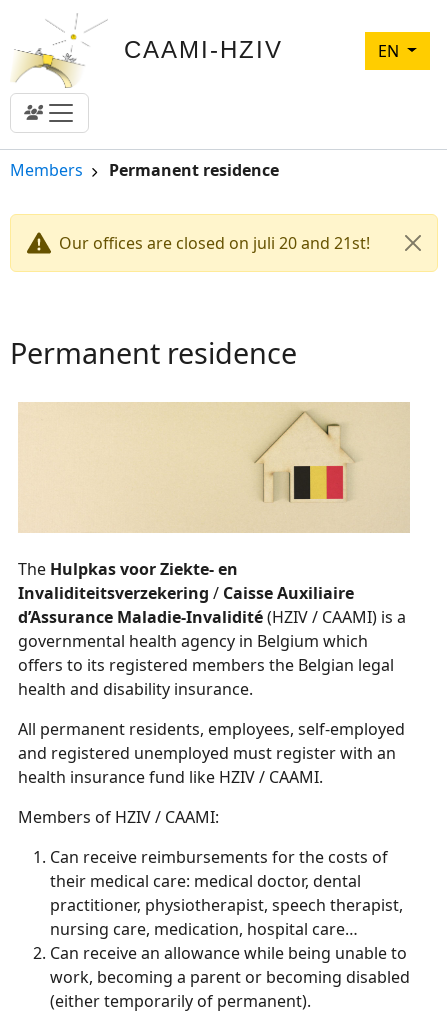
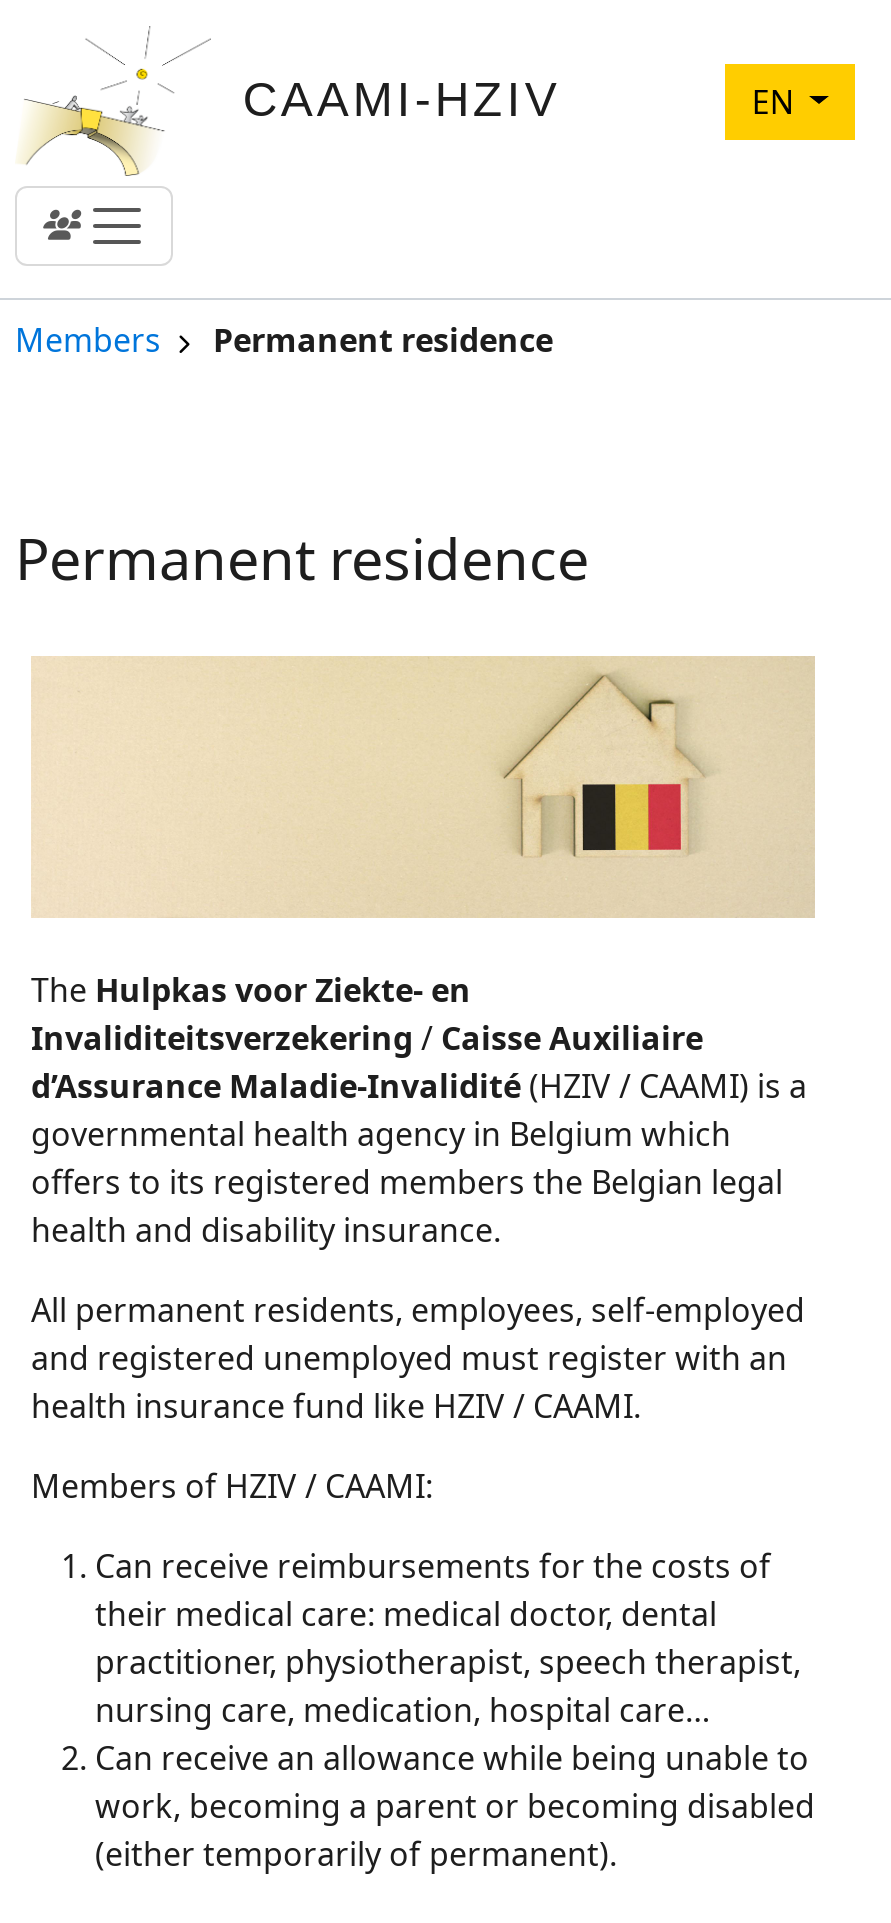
- Our offices are closed on juli 20 and 21st!
